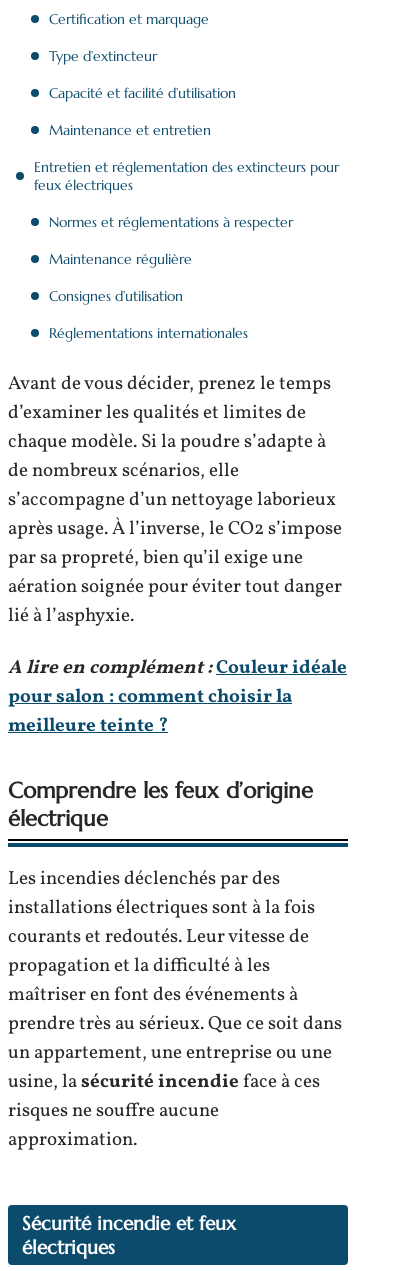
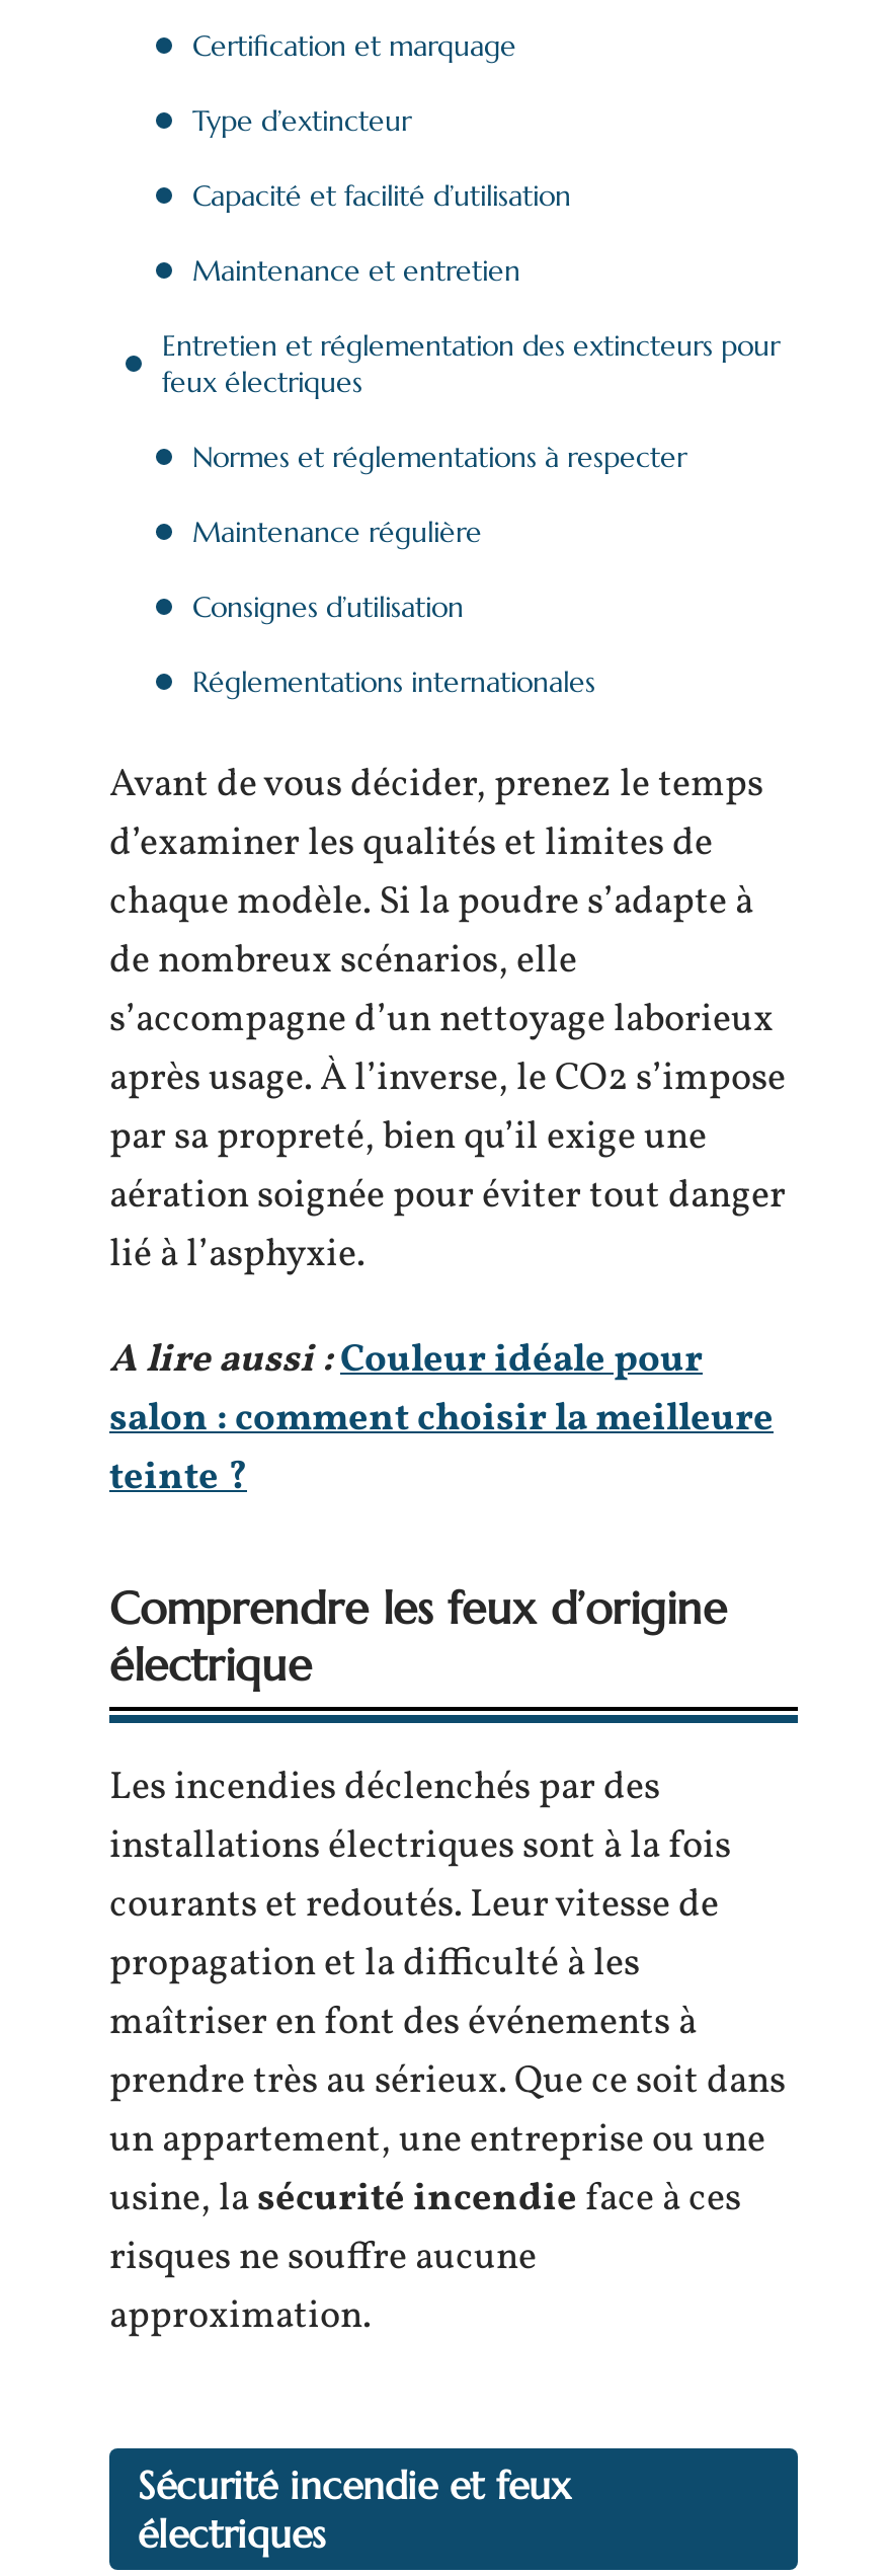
- A lire en complément : Couleur idéale
- pour salon : comment choisir la
- meilleure teinte ?
+ A lire aussi : Couleur idéale pour
+ salon : comment choisir la meilleure
+ teinte ?
